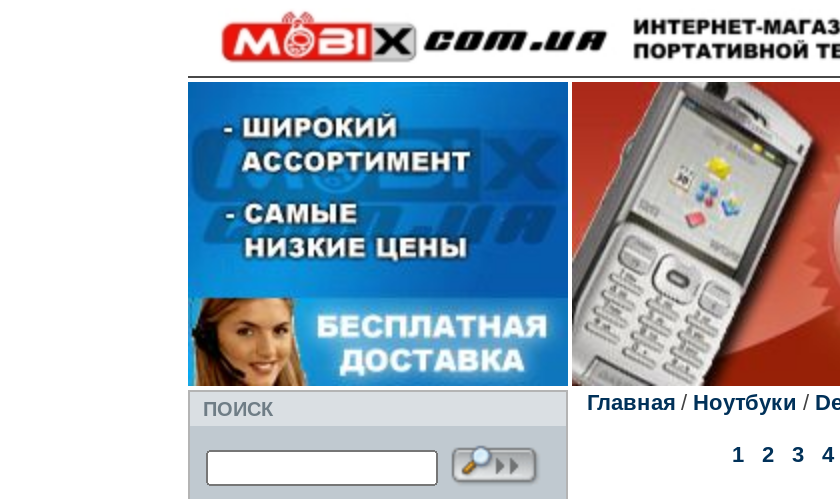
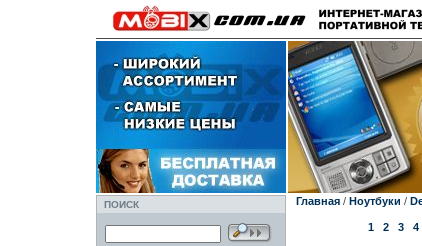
- [image]
+ [image]
